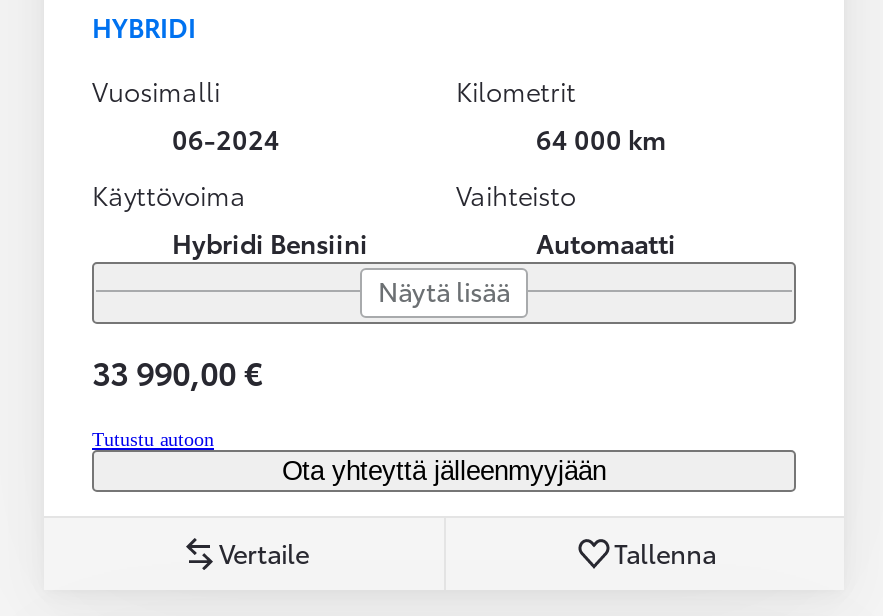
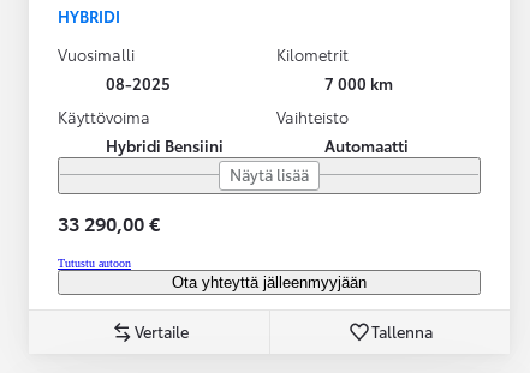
- 06-2024
+ 08-2025

- 64 000 km
+ 7 000 km

- 33 990,00 €
+ 33 290,00 €
